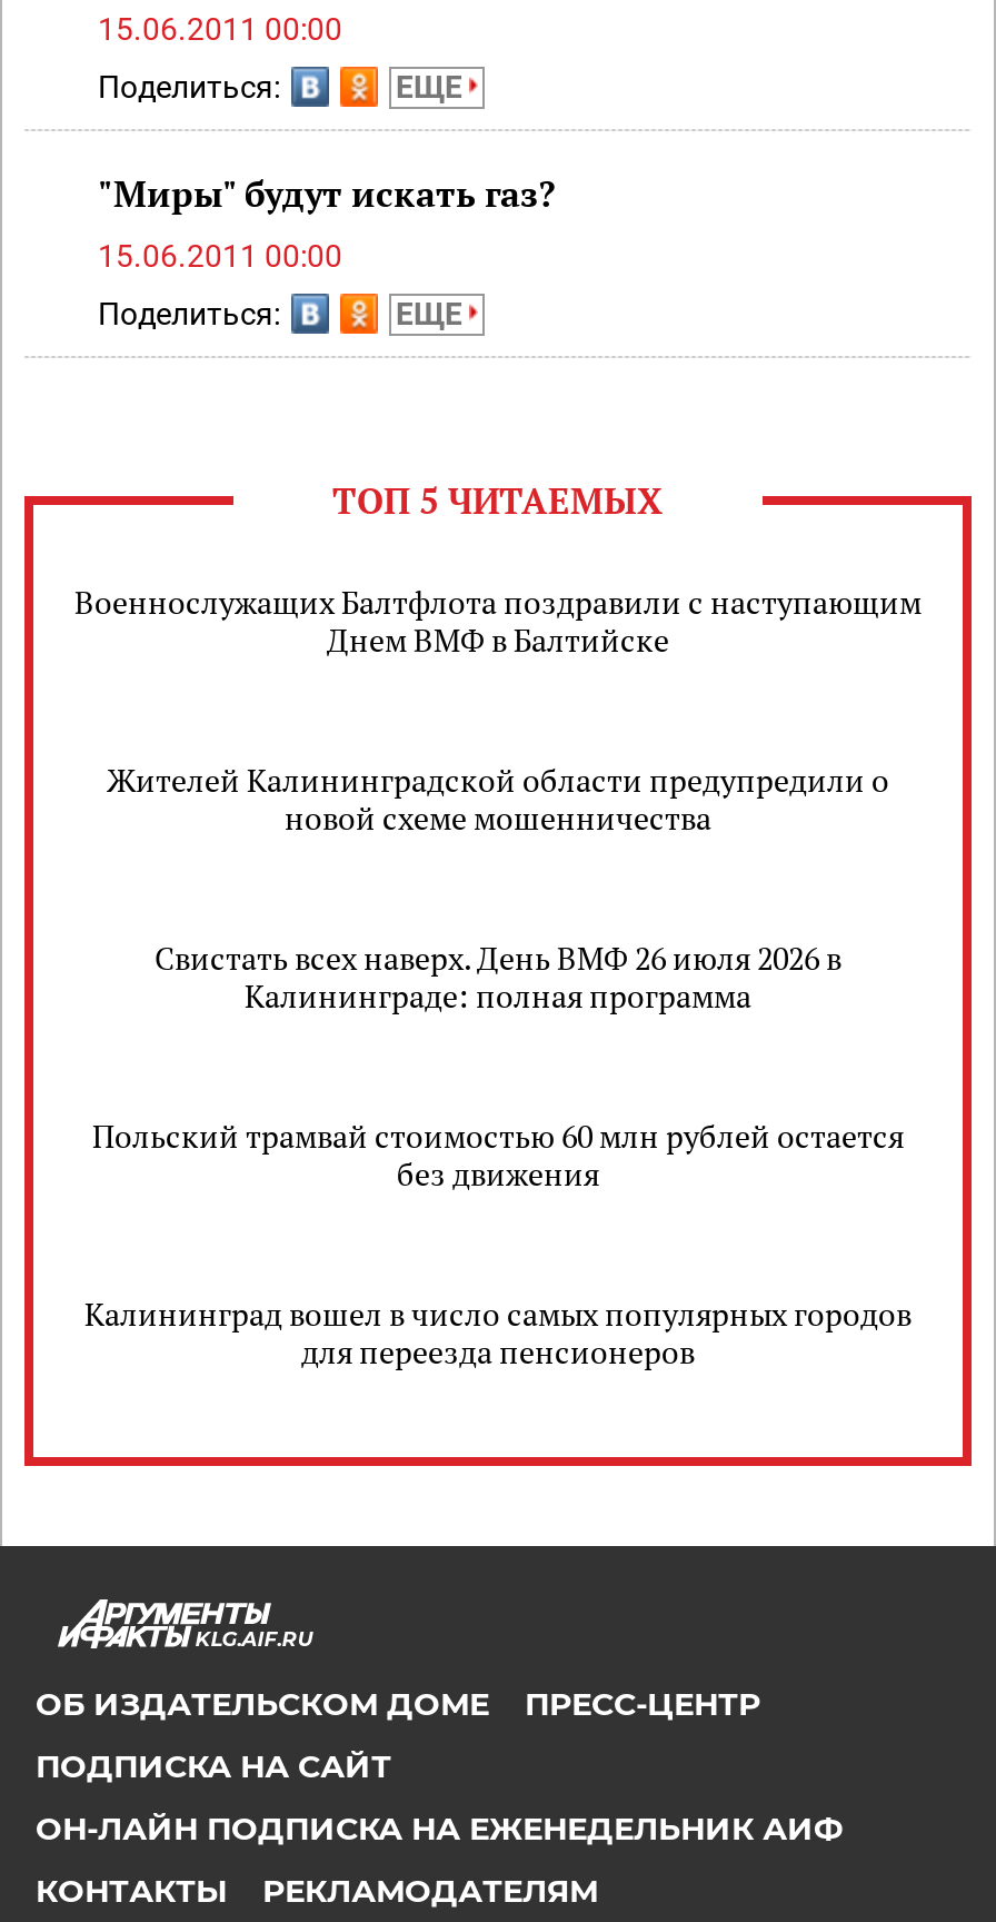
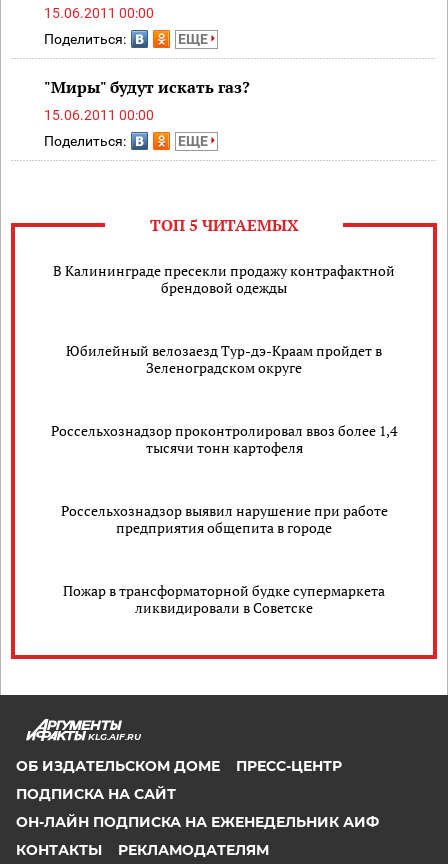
- Военнослужащих Балтфлота поздравили с наступающим
- Днем ВМФ в Балтийске
+ В Калининграде пресекли продажу контрафактной
+ брендовой одежды

- Жителей Калининградской области предупредили о
- новой схеме мошенничества
+ Юбилейный велозаезд Тур-дэ-Краам пройдет в
+ Зеленоградском округе

- Свистать всех наверх. День ВМФ 26 июля 2026 в
- Калининграде: полная программа
+ Россельхознадзор проконтролировал ввоз более 1,4
+ тысячи тонн картофеля

- Польский трамвай стоимостью 60 млн рублей остается
- без движения
+ Россельхознадзор выявил нарушение при работе
+ предприятия общепита в городе

- Калининград вошел в число самых популярных городов
- для переезда пенсионеров
+ Пожар в трансформаторной будке супермаркета
+ ликвидировали в Советске
